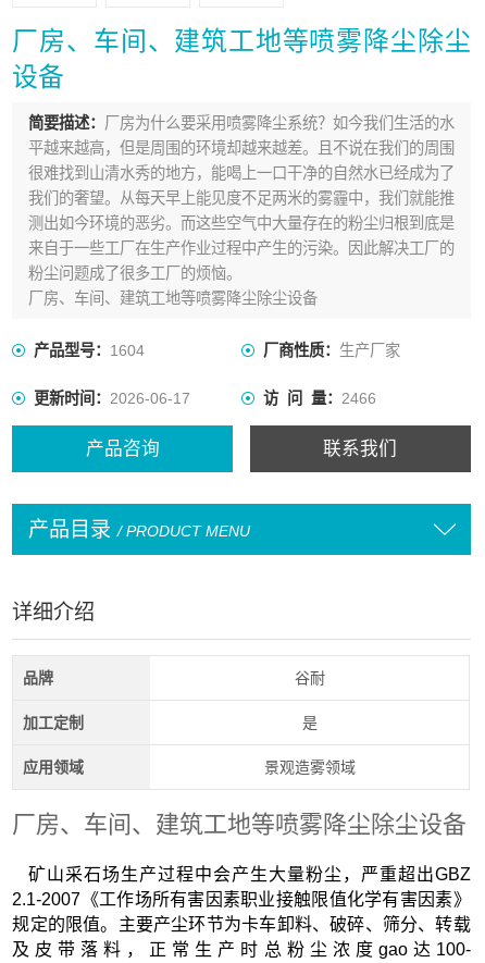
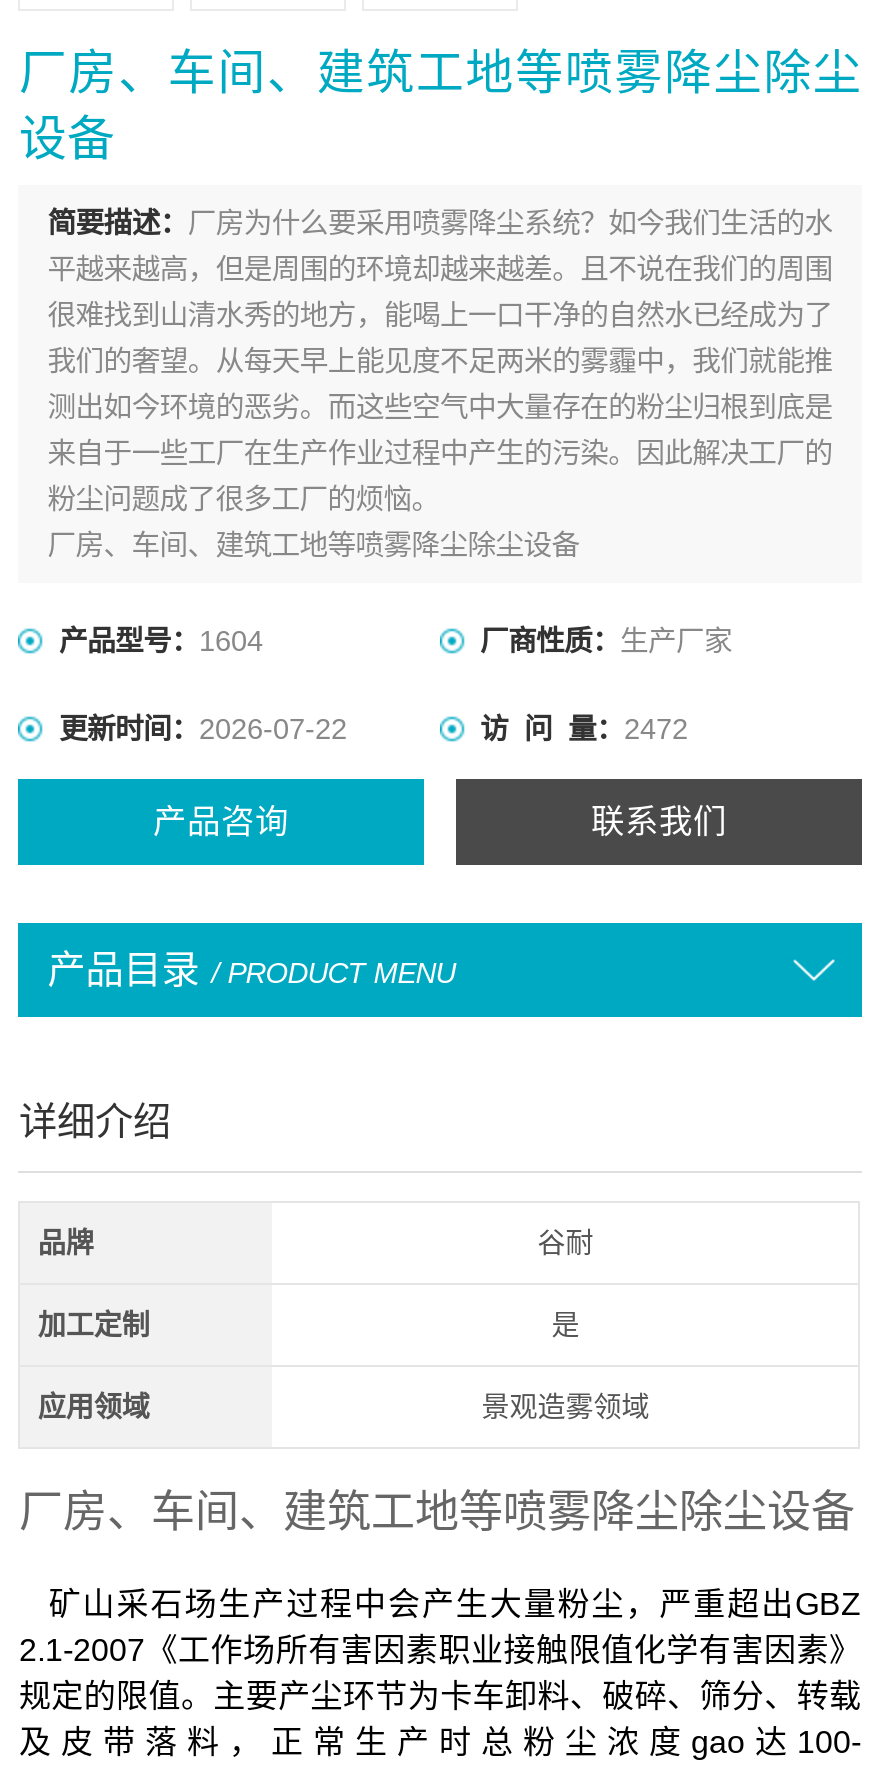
- 更新时间：2026-06-17
+ 更新时间：2026-07-22

- 访 问 量：2466
+ 访 问 量：2472
